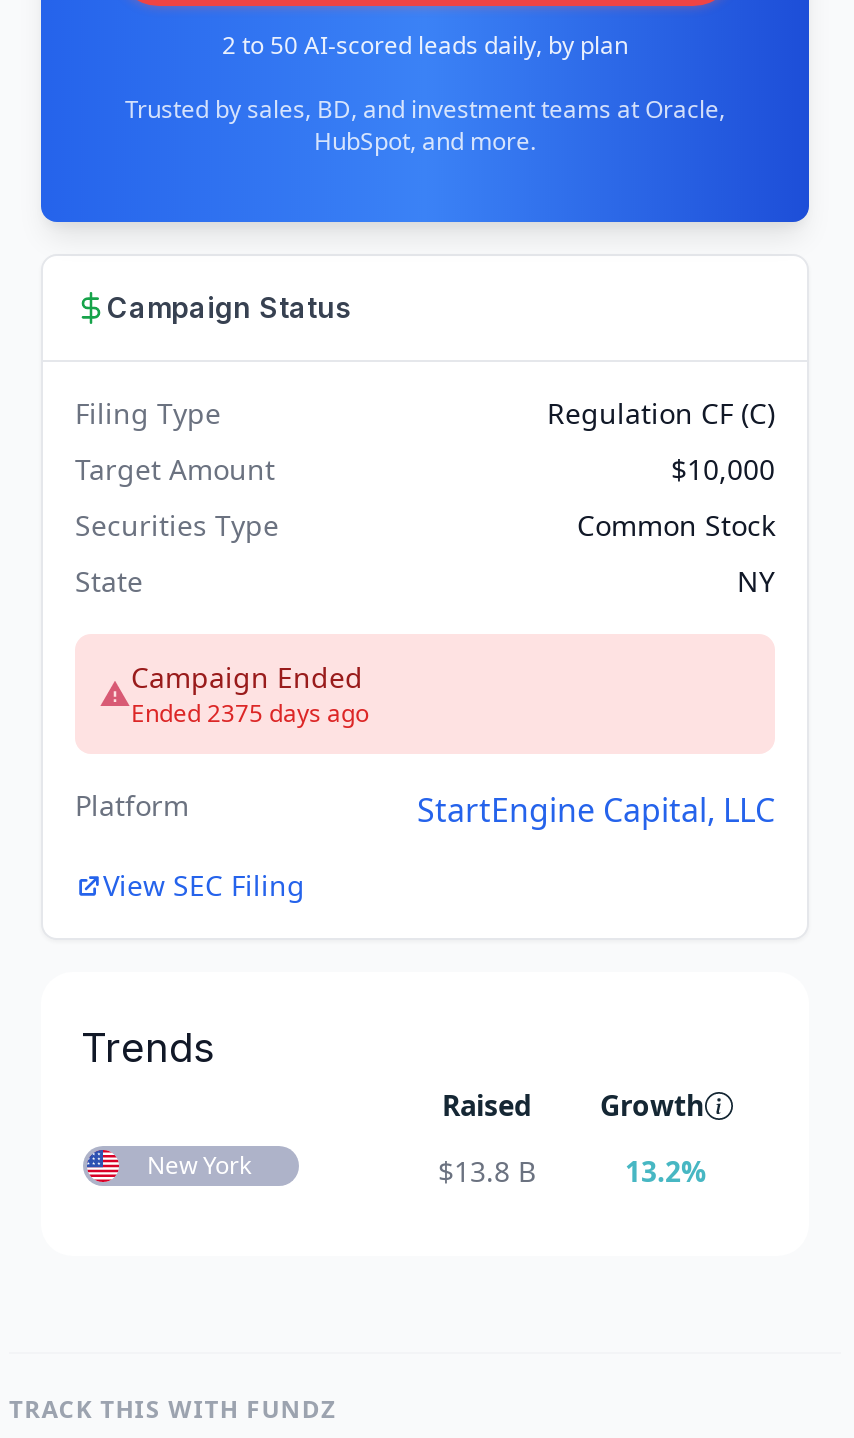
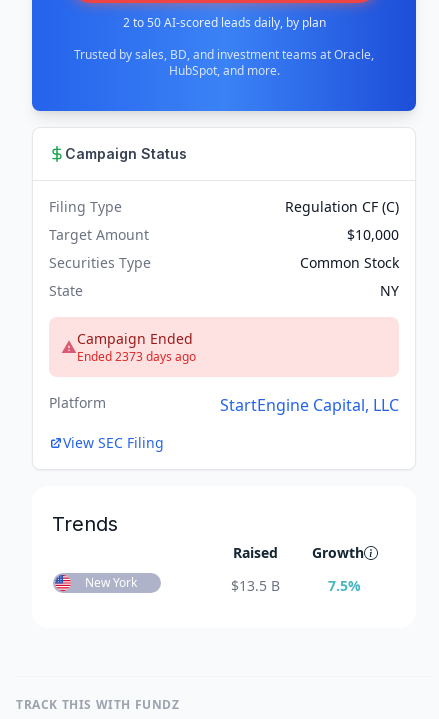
- Ended 2375 days ago
+ Ended 2373 days ago

- $13.8 B
+ $13.5 B

- 13.2%
+ 7.5%
